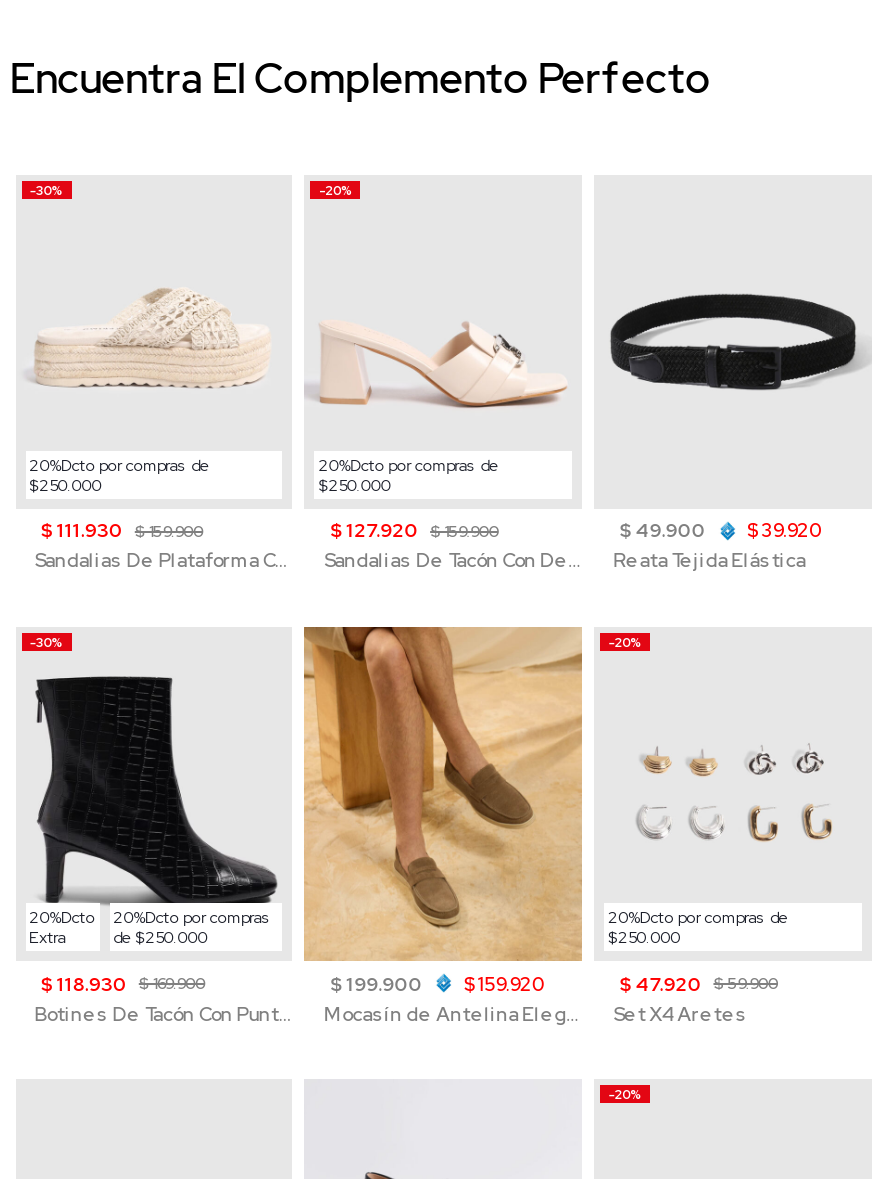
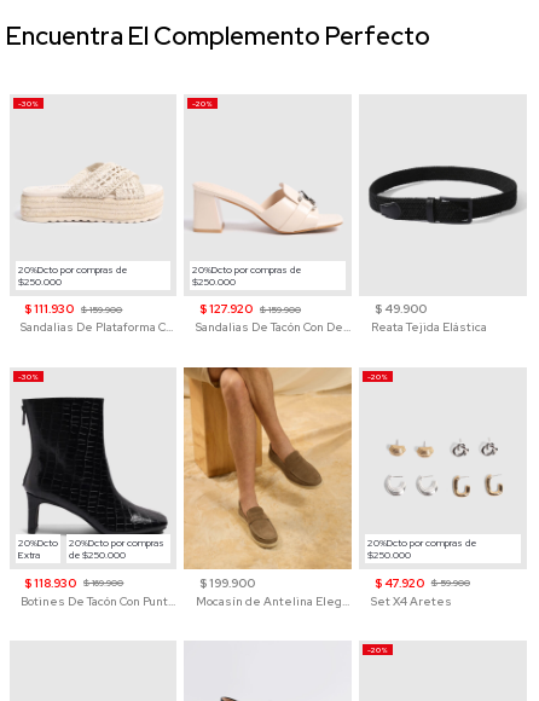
- $ 39.920

- $ 159.920
